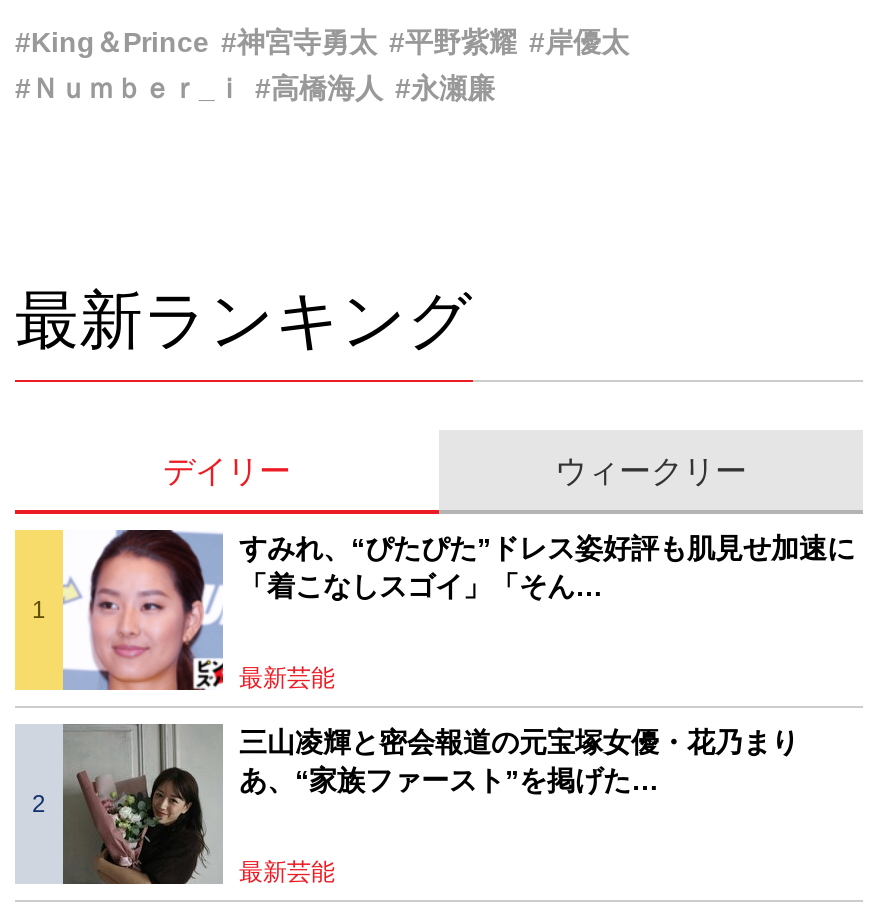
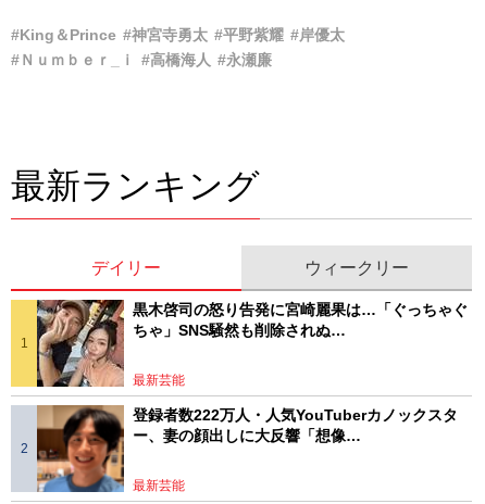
- [image]
- すみれ、“ぴたぴた”ドレス姿好評も肌見せ加速に
- 「着こなしスゴイ」「そん…
+ [image]
+ 黒木啓司の怒り告発に宮崎麗果は…「ぐっちゃぐ
+ ちゃ」SNS騒然も削除されぬ…

- [image]
- 三山凌輝と密会報道の元宝塚女優・花乃まり
- あ、“家族ファースト”を掲げた…
+ [image]
+ 登録者数222万人・人気YouTuberカノックスタ
+ ー、妻の顔出しに大反響「想像…
